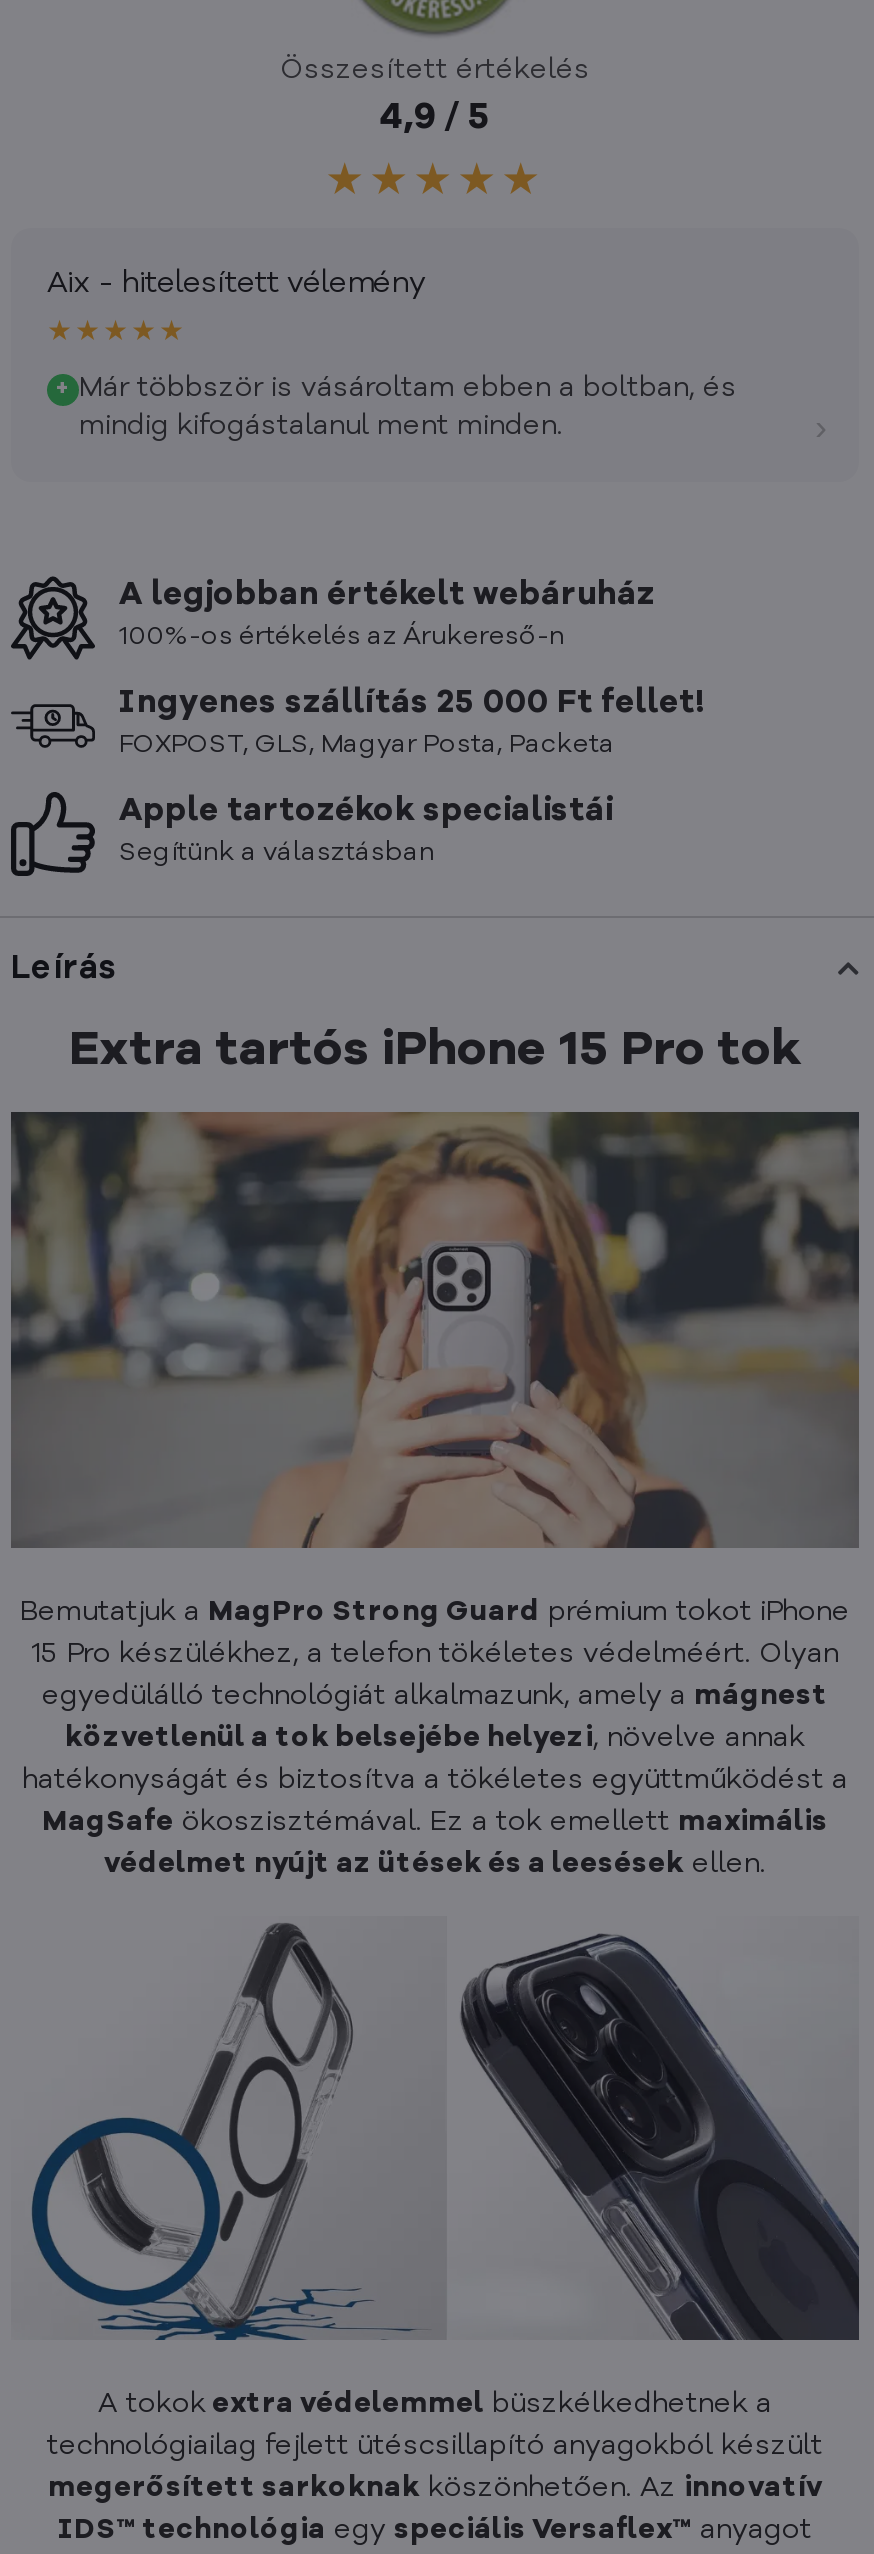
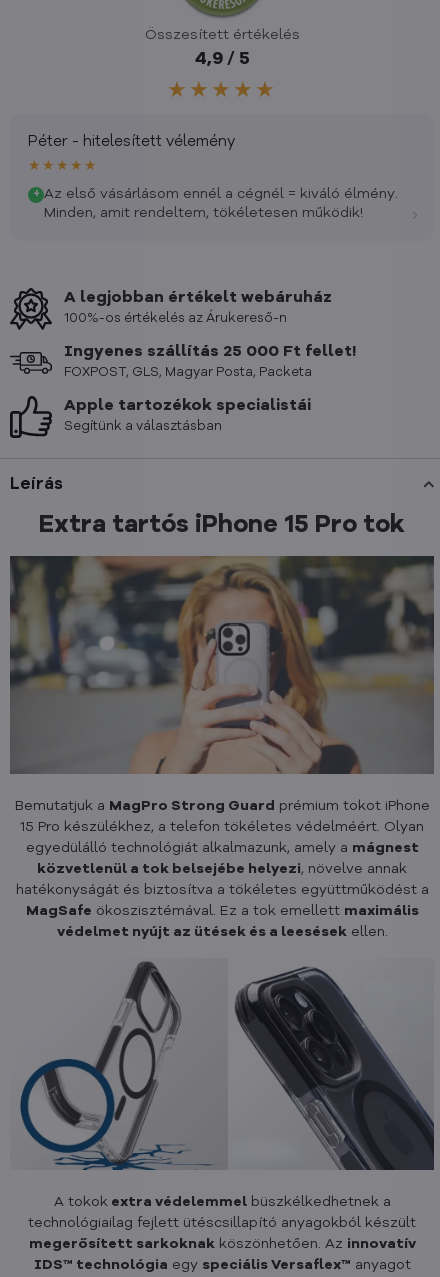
- Aix - hitelesített vélemény
+ Péter - hitelesített vélemény

- + Már többször is vásároltam ebben a boltban, és
- mindig kifogástalanul ment minden.
+ + Az első vásárlásom ennél a cégnél = kiváló élmény.
+ Minden, amit rendeltem, tökéletesen működik!
